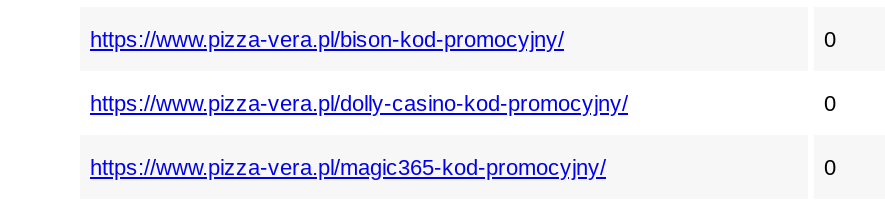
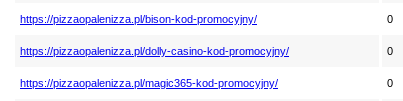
- https://www.pizza-vera.pl/bison-kod-promocyjny/
+ https://pizzaopalenizza.pl/bison-kod-promocyjny/

- https://www.pizza-vera.pl/dolly-casino-kod-promocyjny/
+ https://pizzaopalenizza.pl/dolly-casino-kod-promocyjny/

- https://www.pizza-vera.pl/magic365-kod-promocyjny/
+ https://pizzaopalenizza.pl/magic365-kod-promocyjny/
